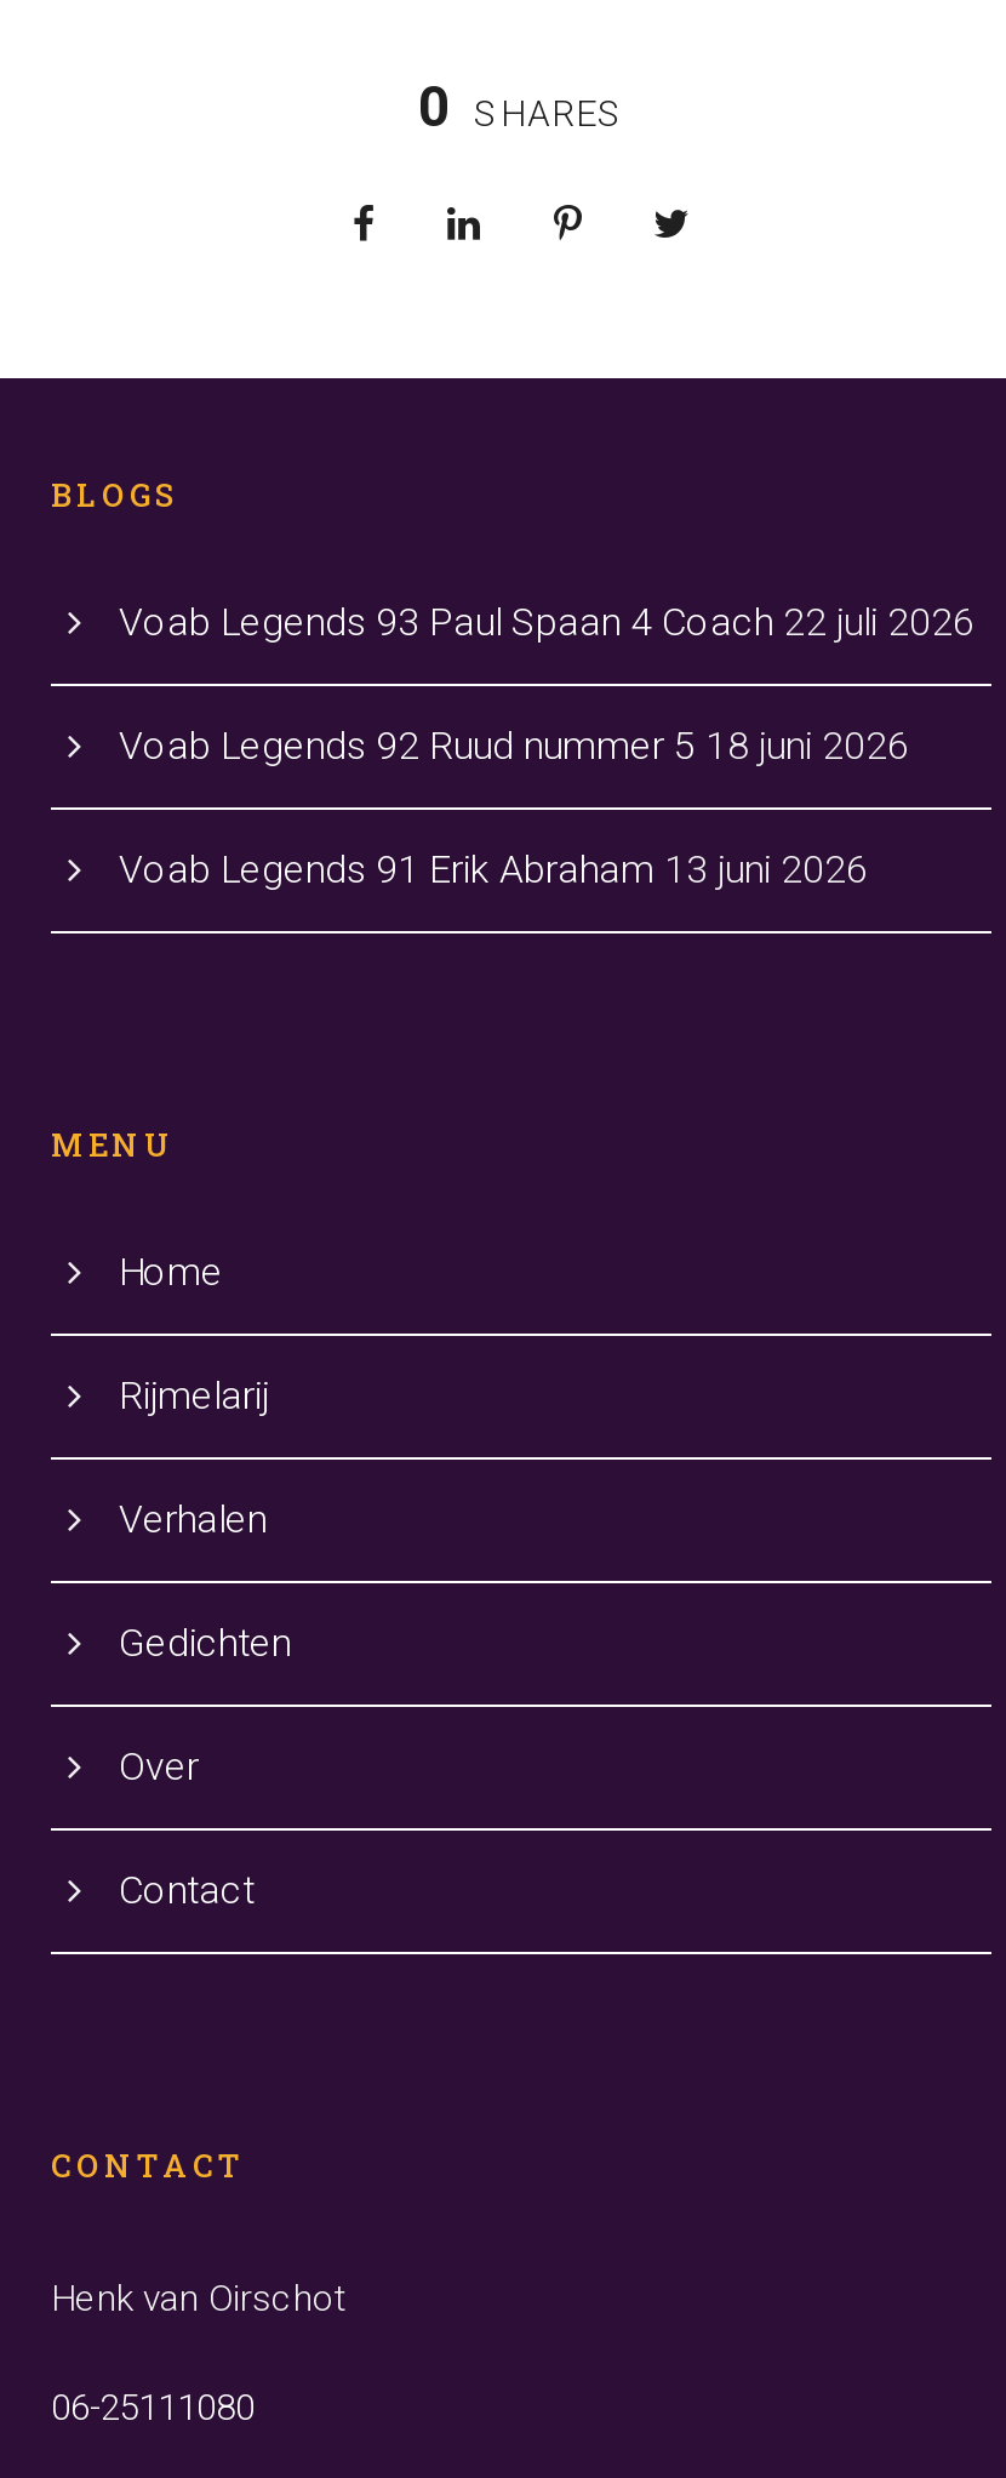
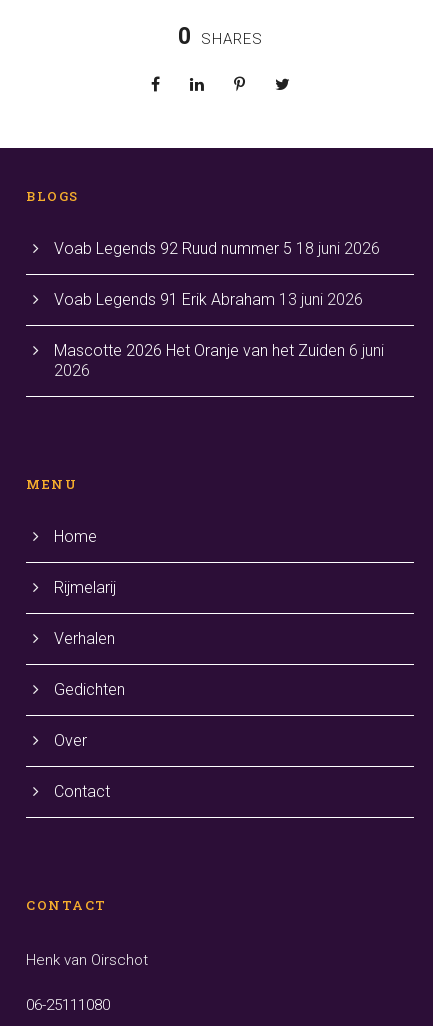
- Voab Legends 93 Paul Spaan 4 Coach 22 juli 2026

moved up: Voab Legends 92 Ruud nummer 5 18 juni 2026 | Voab Legends 91 Erik Abraham 13 juni 2026

+ Mascotte 2026 Het Oranje van het Zuiden 6 juni
+ 2026
